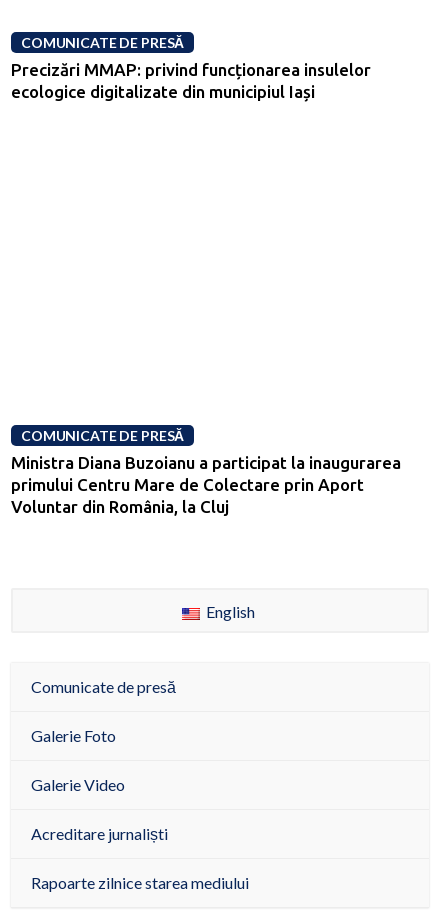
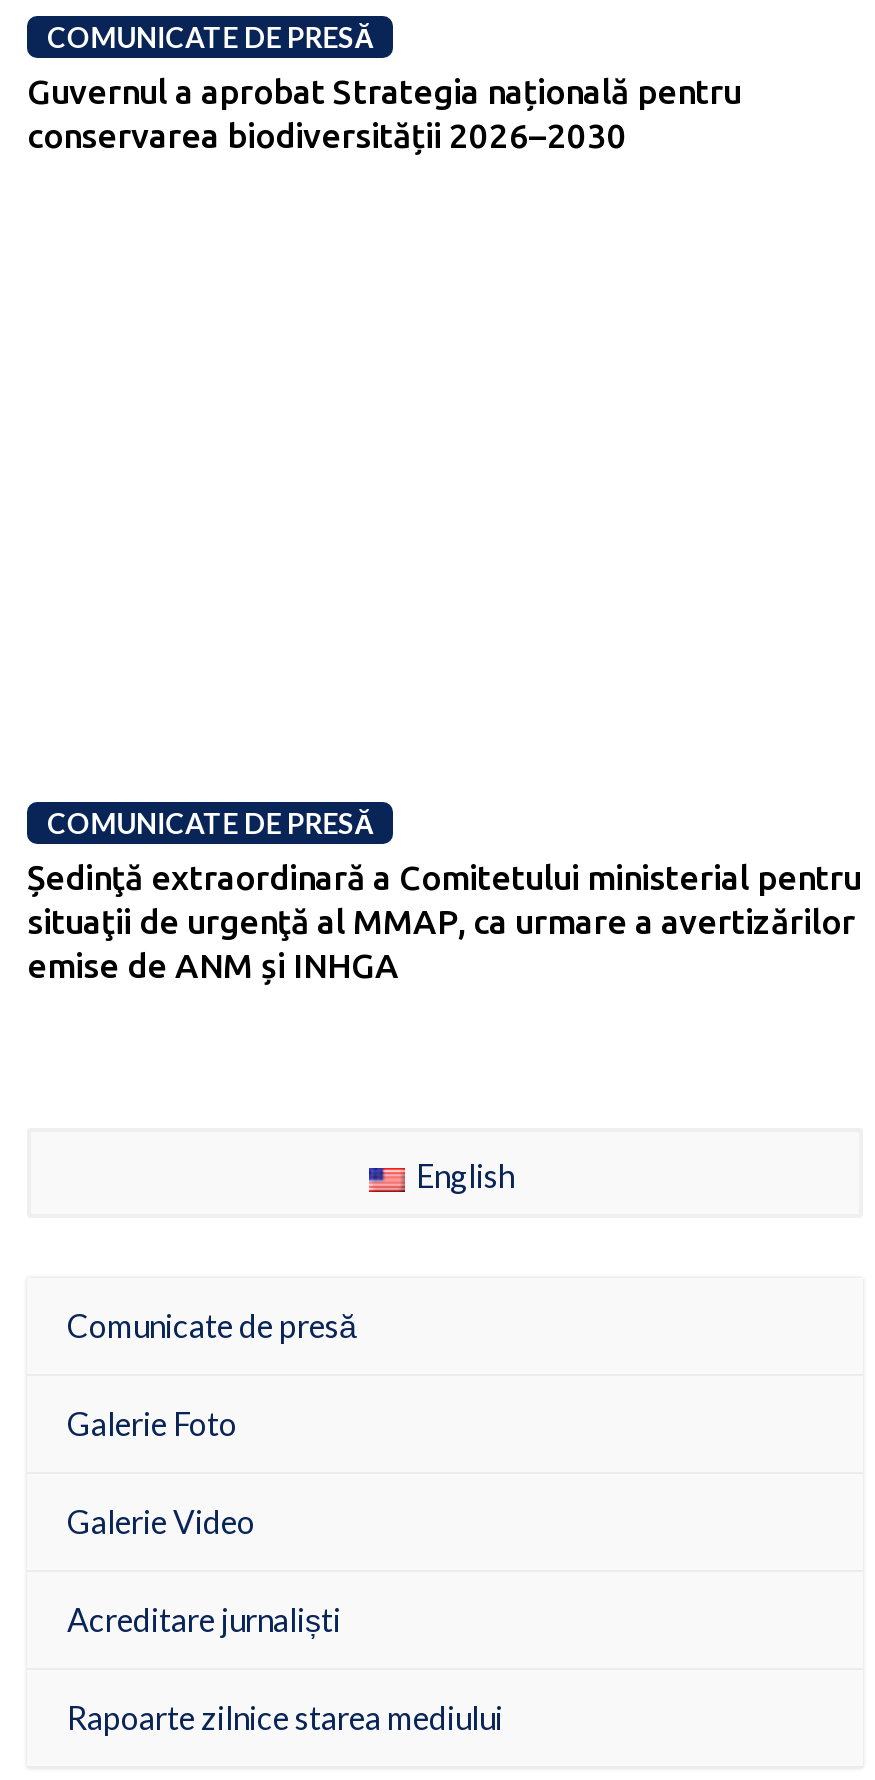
- Precizări MMAP: privind funcționarea insulelor
- ecologice digitalizate din municipiul Iași
+ Guvernul a aprobat Strategia națională pentru
+ conservarea biodiversității 2026–2030

- Ministra Diana Buzoianu a participat la inaugurarea
- primului Centru Mare de Colectare prin Aport
- Voluntar din România, la Cluj
+ Ședinţă extraordinară a Comitetului ministerial pentru
+ situaţii de urgenţă al MMAP, ca urmare a avertizărilor
+ emise de ANM și INHGA
